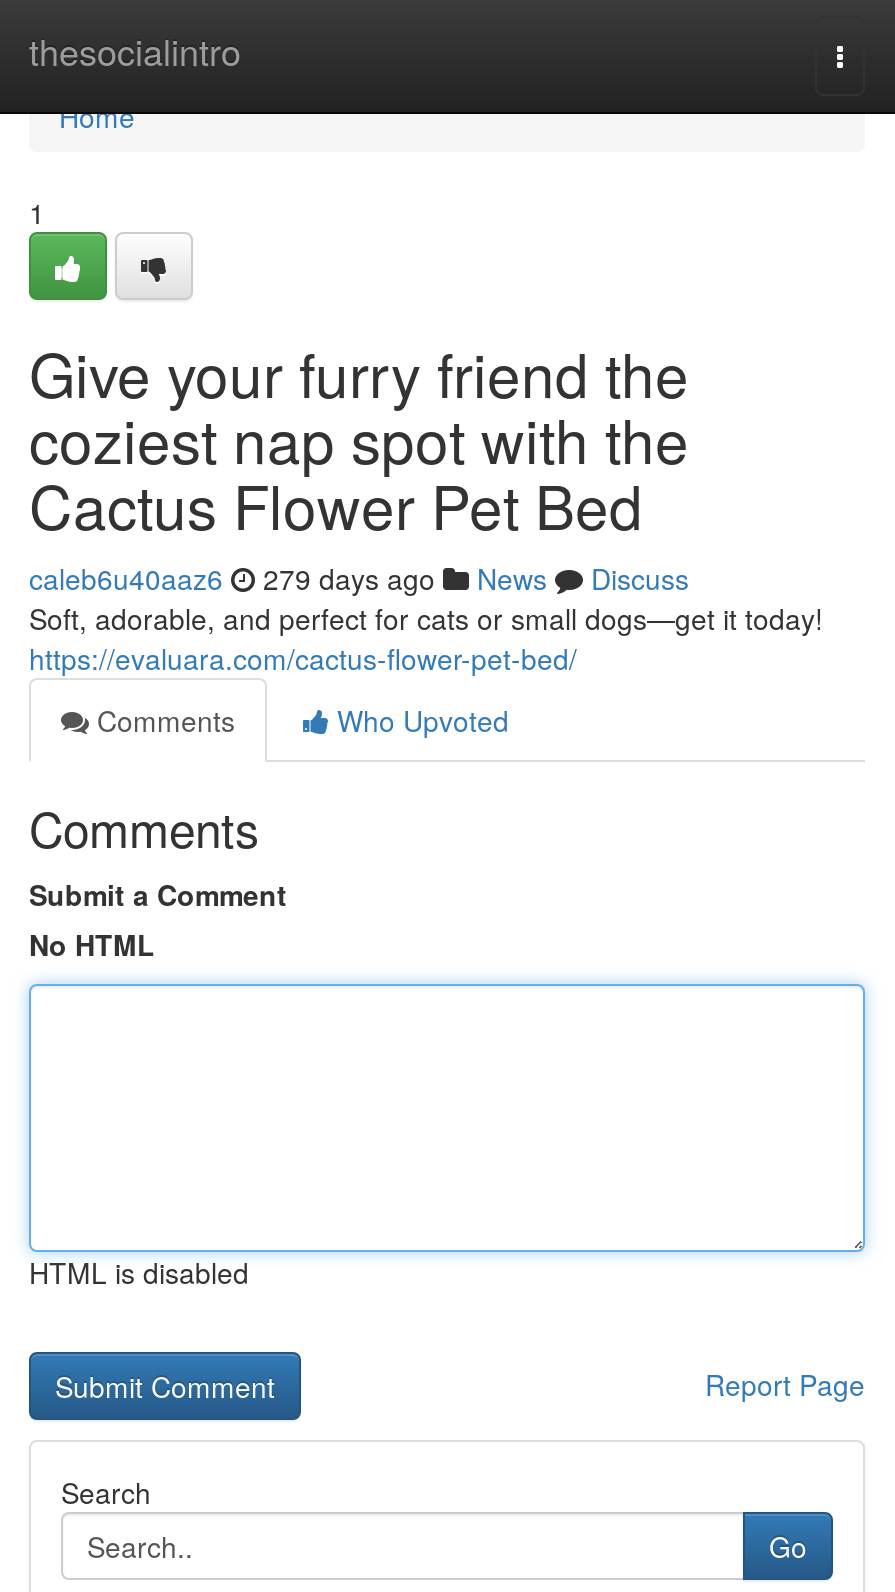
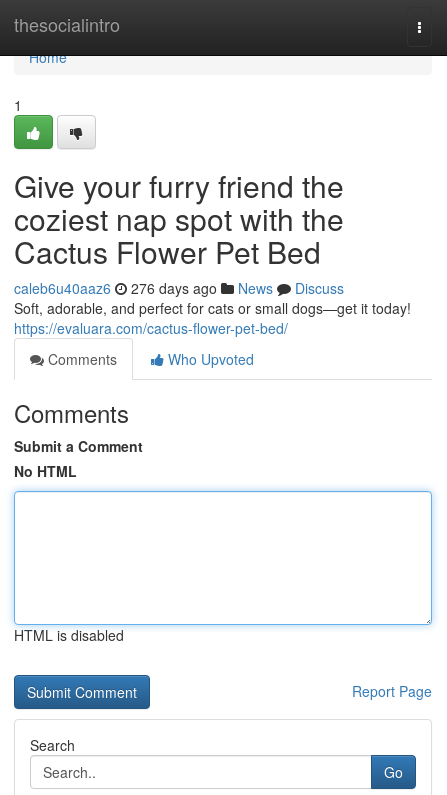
- caleb6u40aaz6 279 days ago News Discuss
+ caleb6u40aaz6 276 days ago News Discuss
